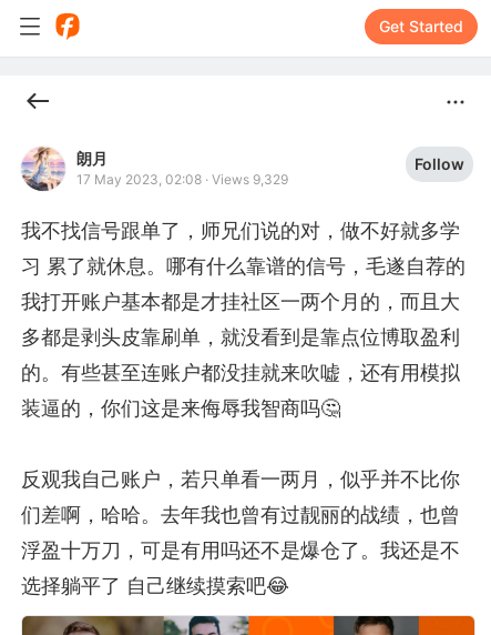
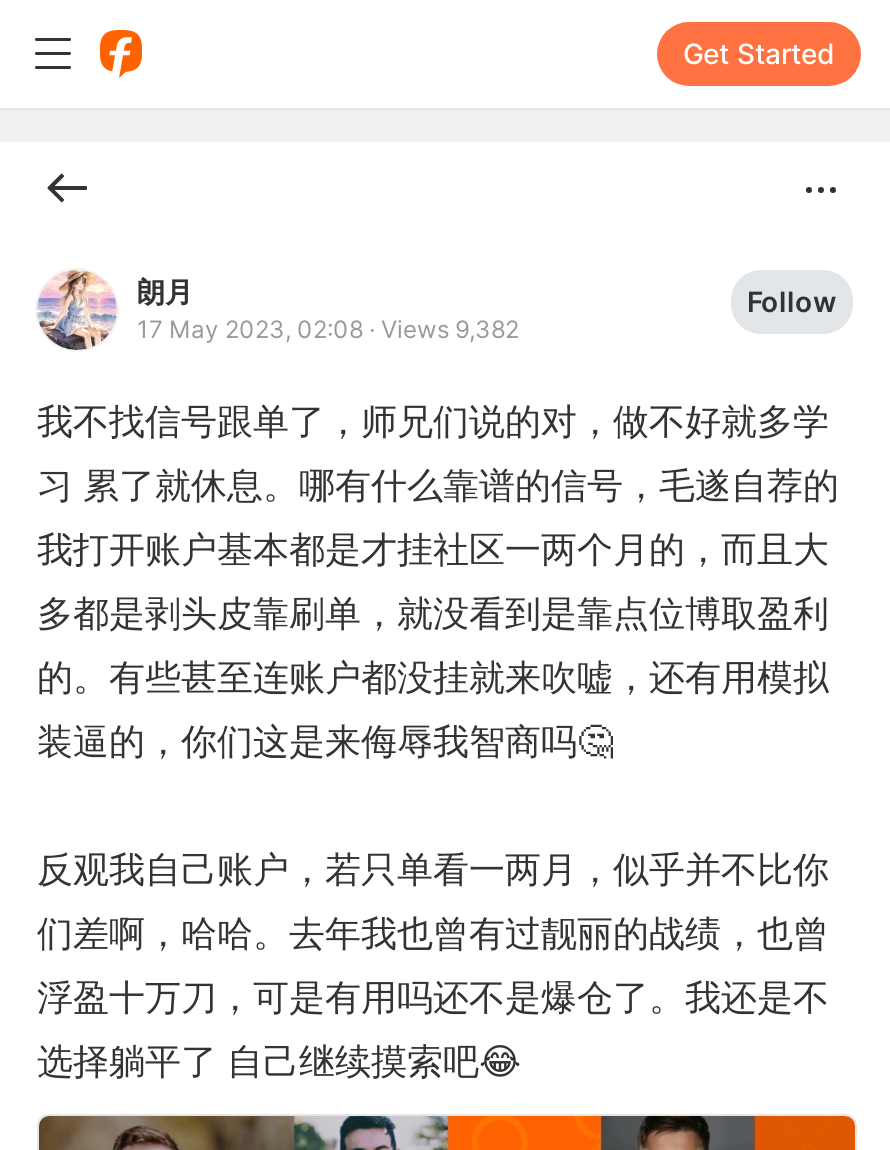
- 17 May 2023, 02:08 · Views 9,329
+ 17 May 2023, 02:08 · Views 9,382
